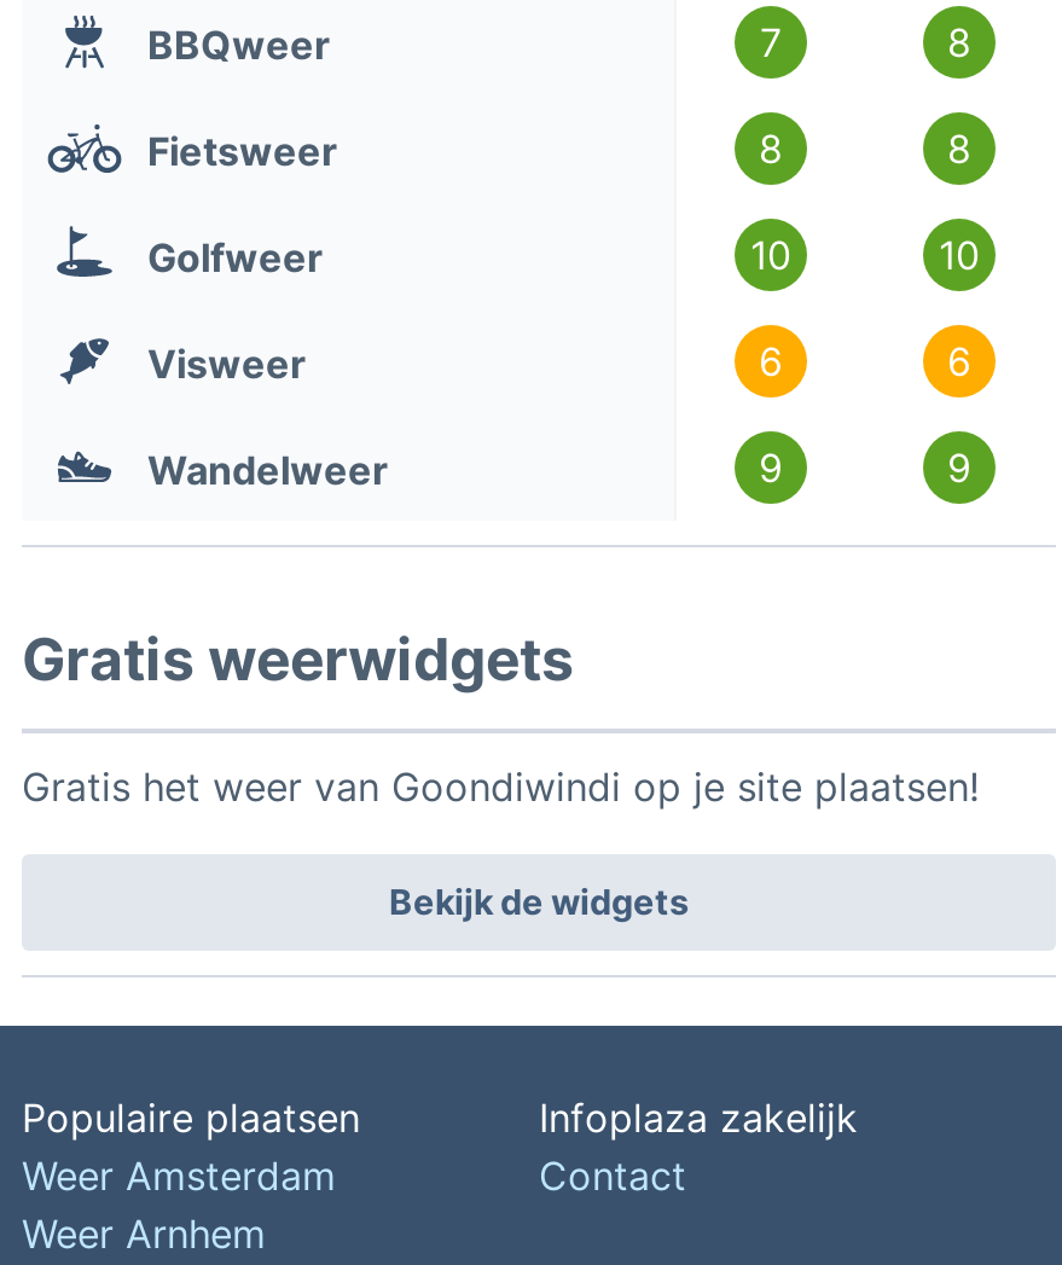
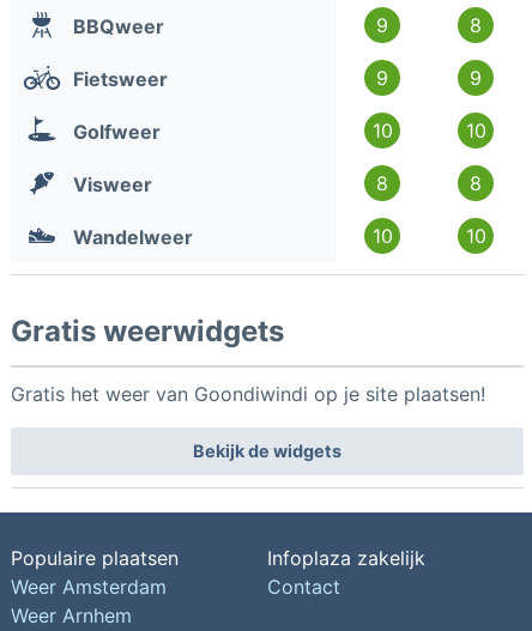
- 7
+ 9

- 8
+ 9

- 8
+ 9

- 6
+ 8

- 6
+ 8

- 9
+ 10

- 9
+ 10
